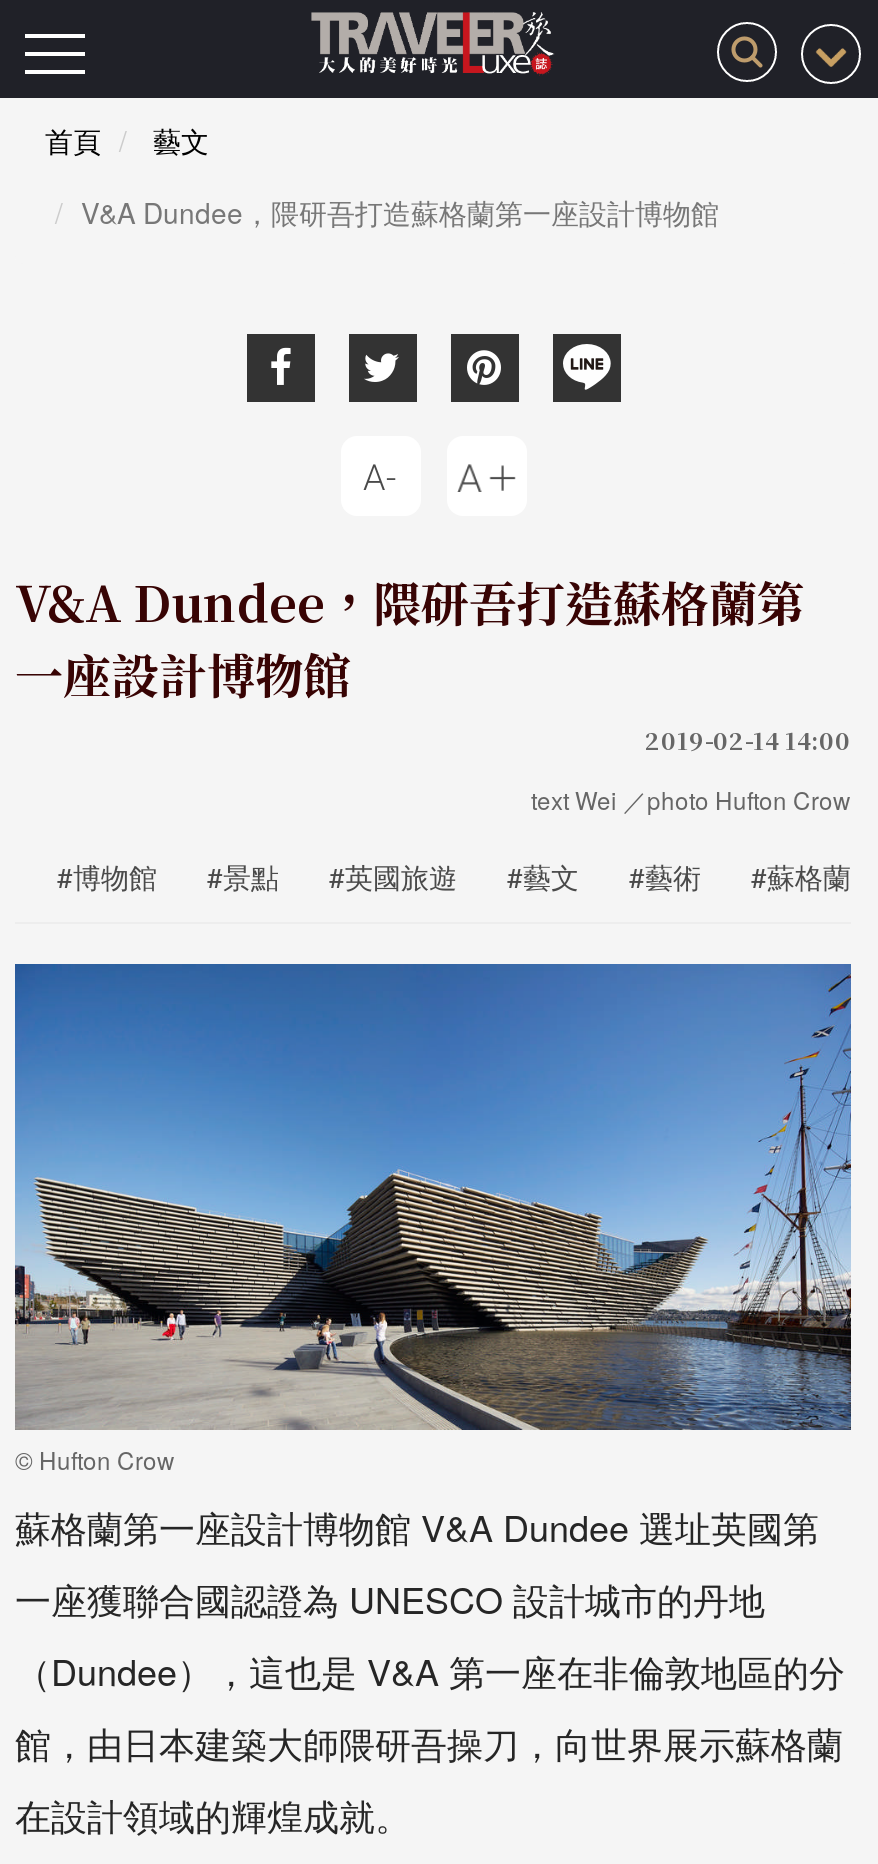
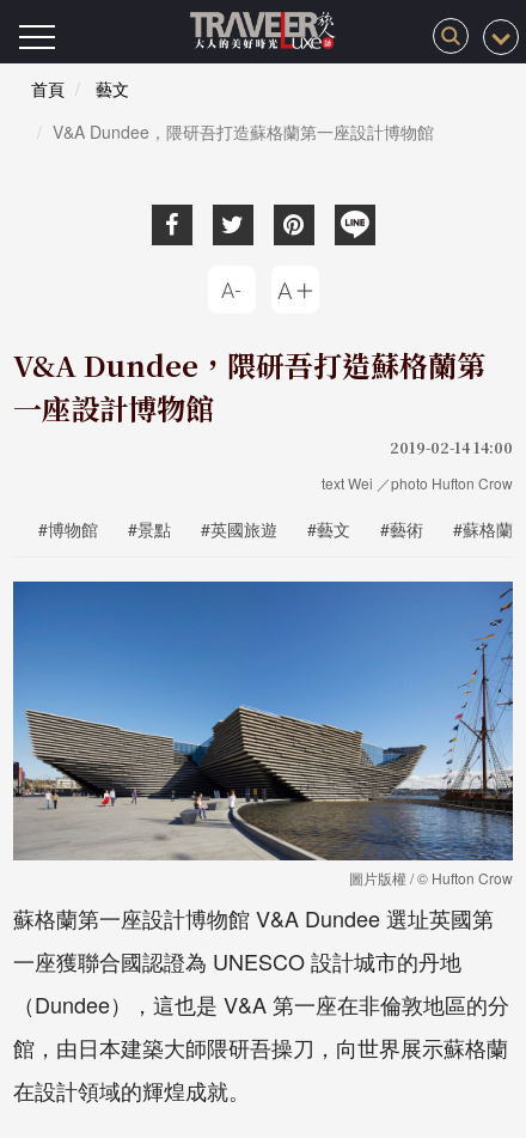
- © Hufton Crow
+ 圖片版權 / © Hufton Crow
